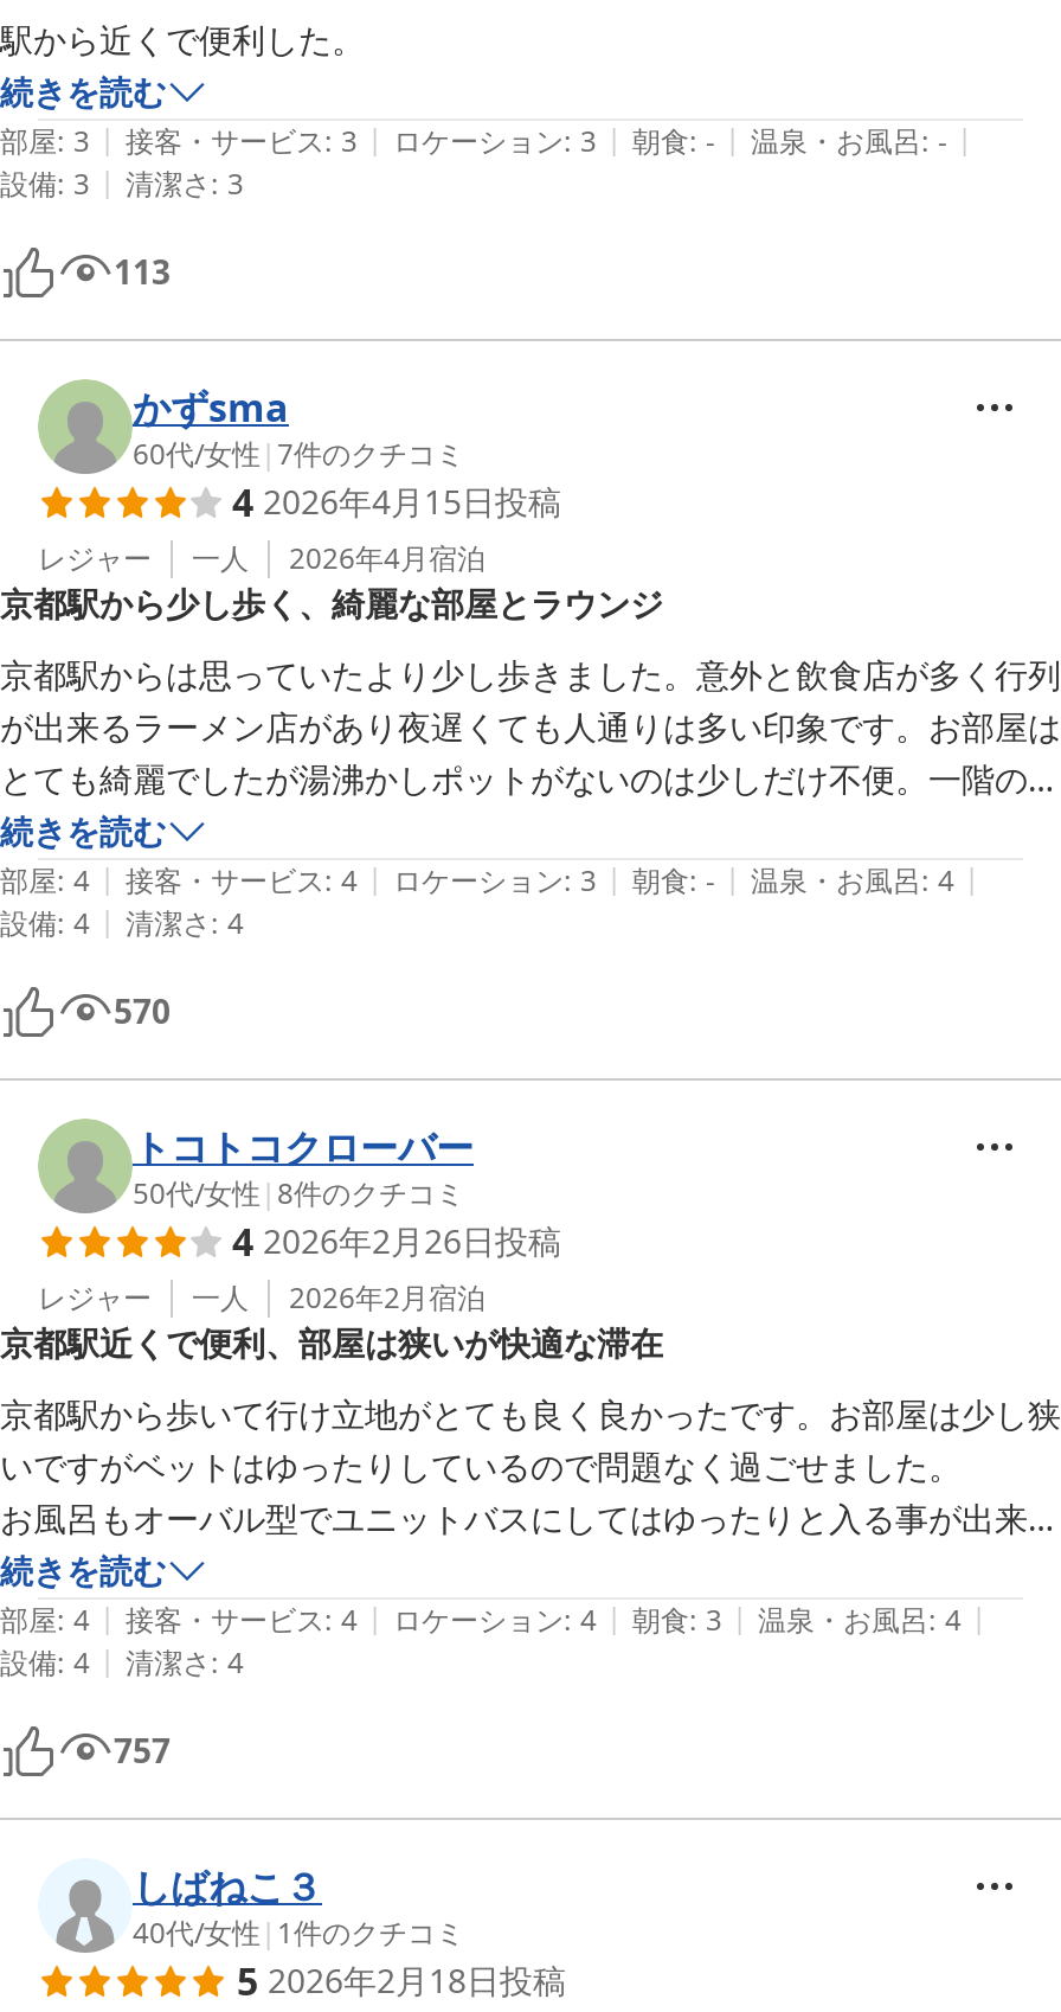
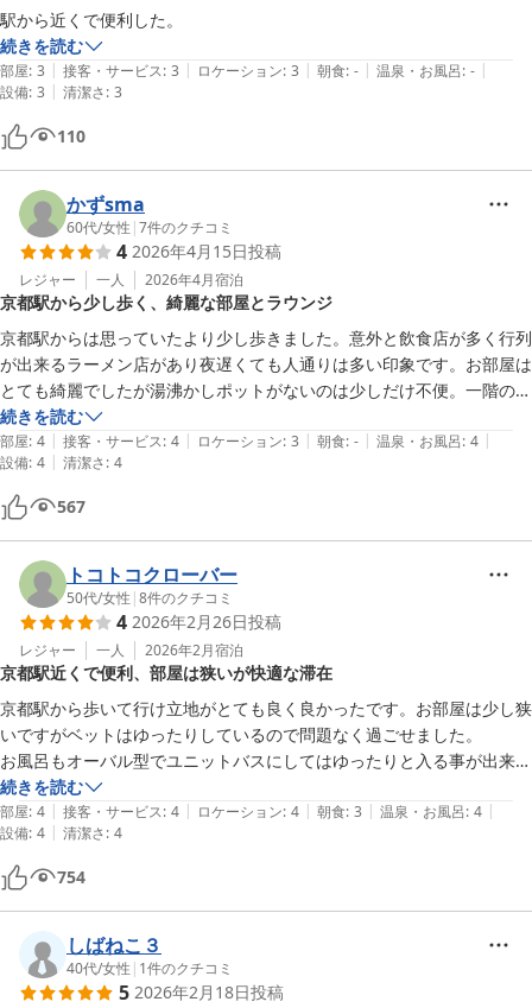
- 113
+ 110

- 570
+ 567

- 757
+ 754
